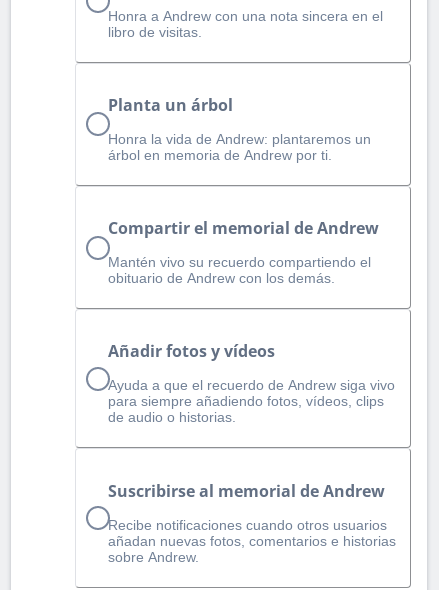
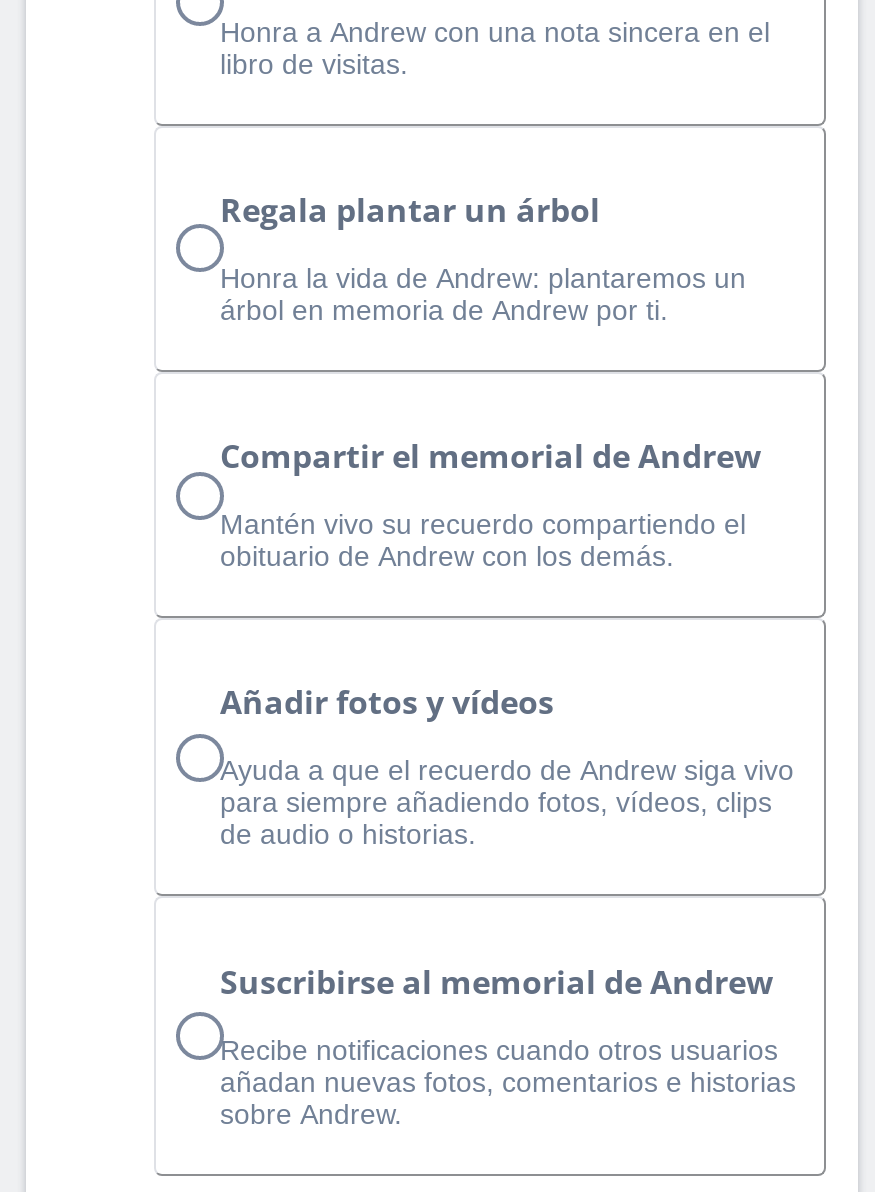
- Planta un árbol
+ Regala plantar un árbol
